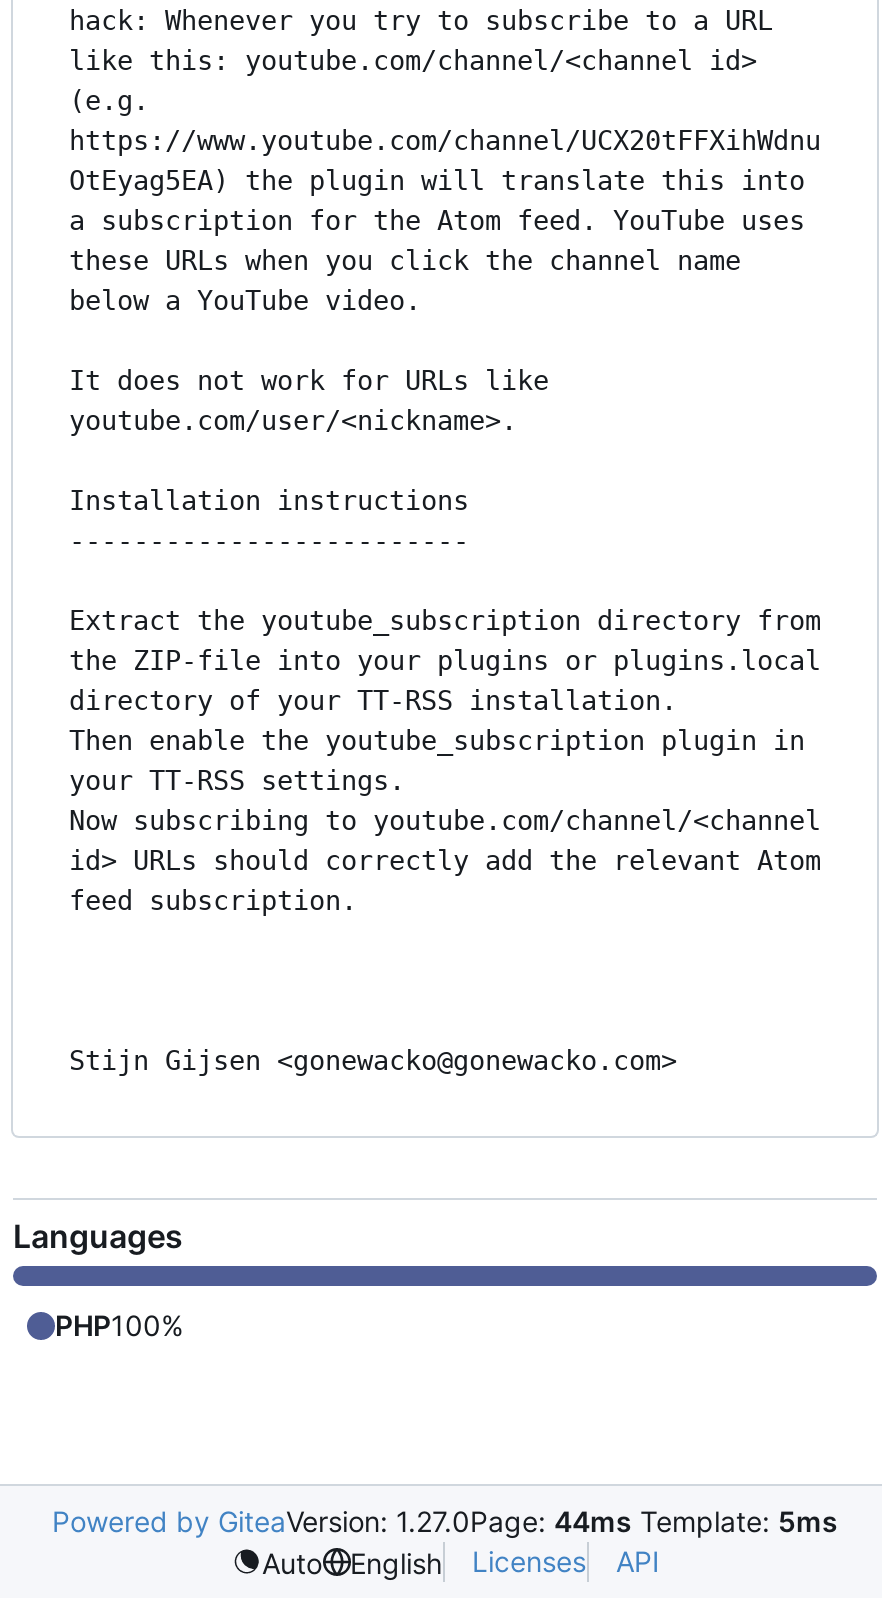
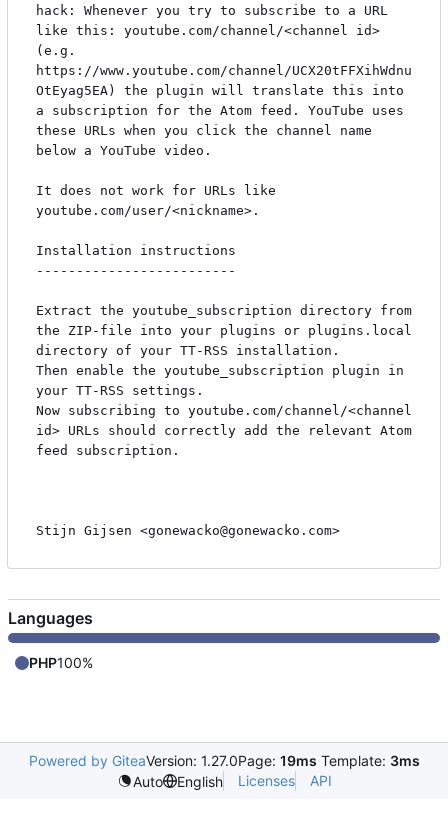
- Powered by GiteaVersion: 1.27.0Page: 44ms Template: 5ms
+ Powered by GiteaVersion: 1.27.0Page: 19ms Template: 3ms
